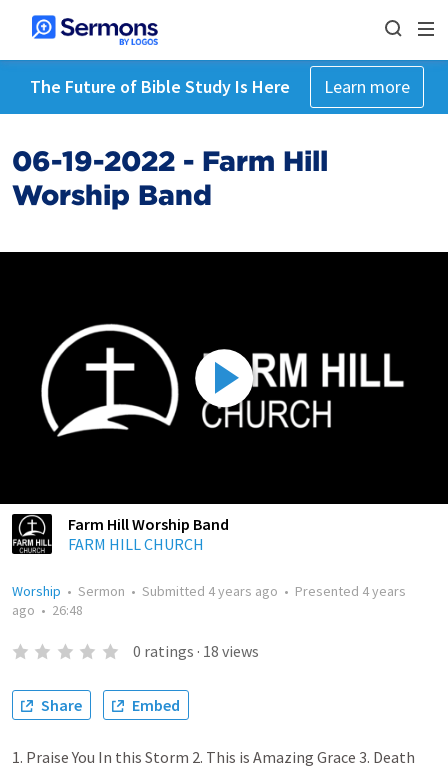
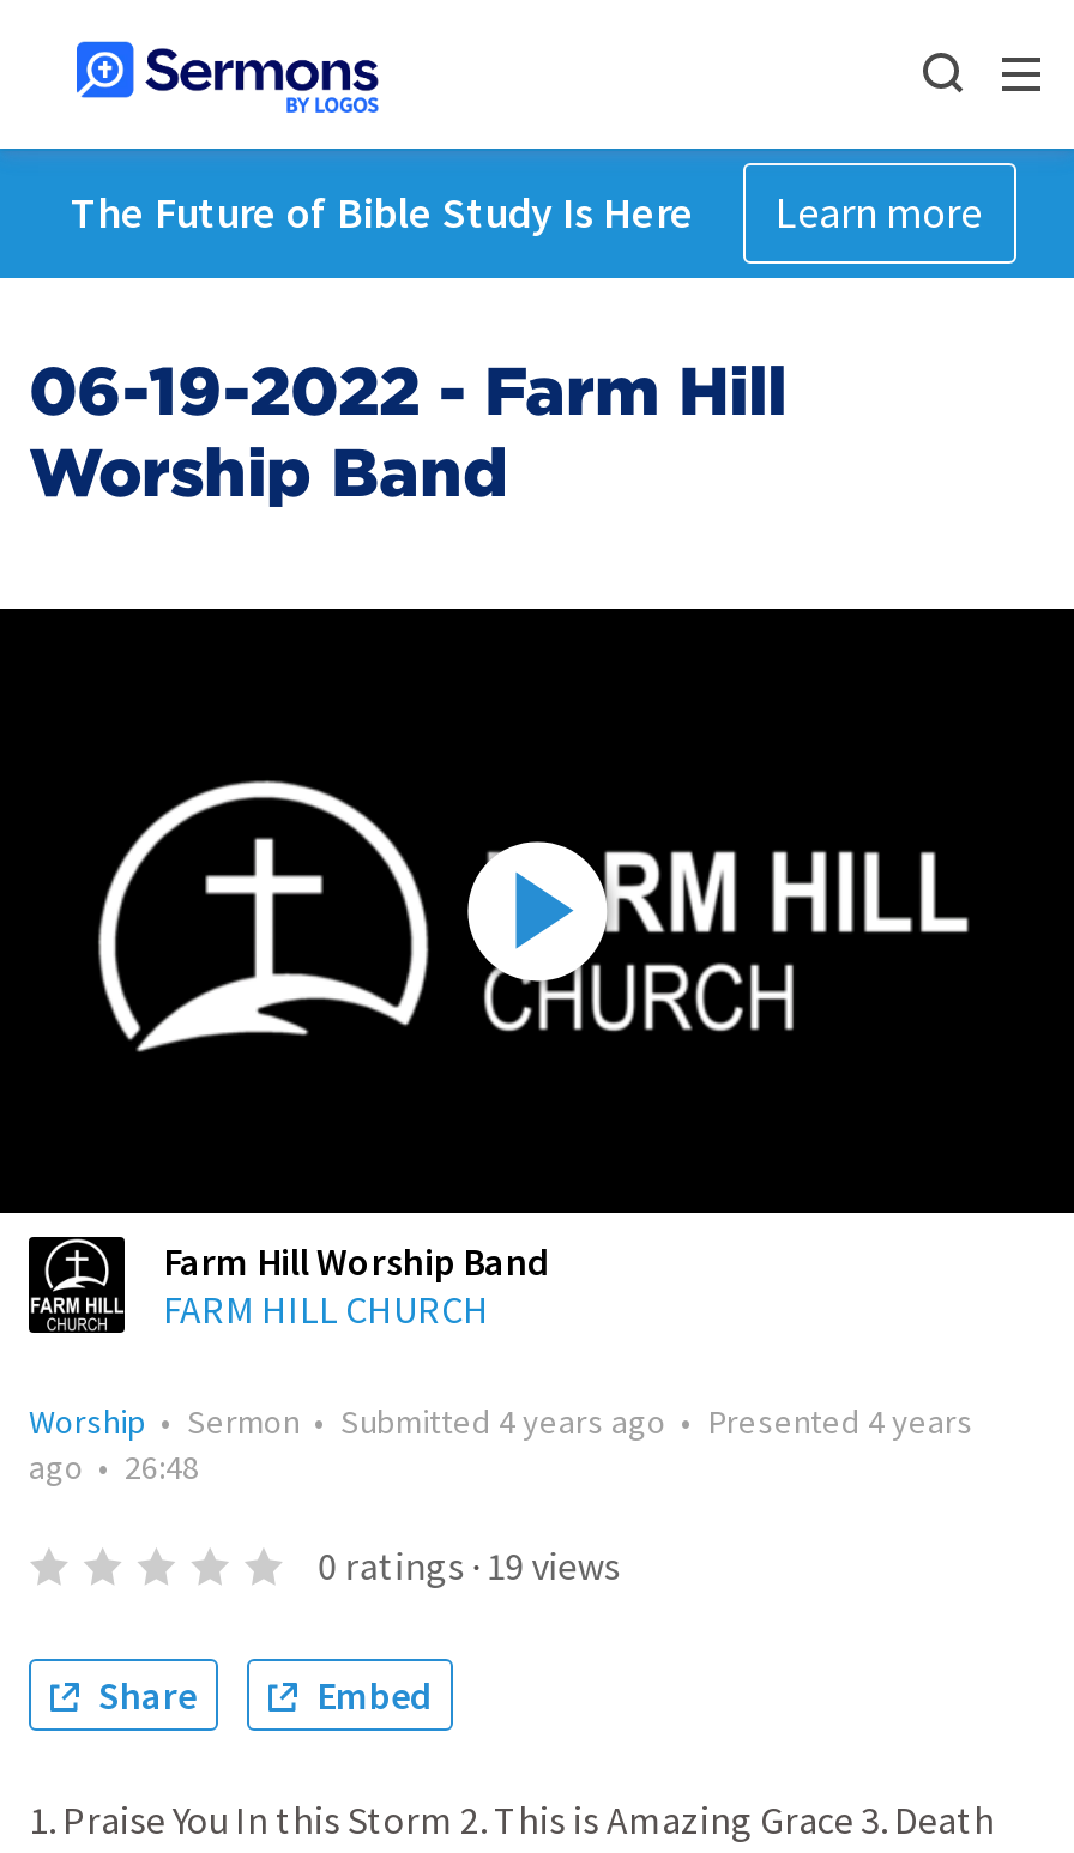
- 0 ratings · 18 views
+ 0 ratings · 19 views
